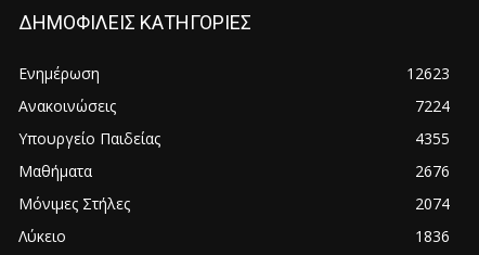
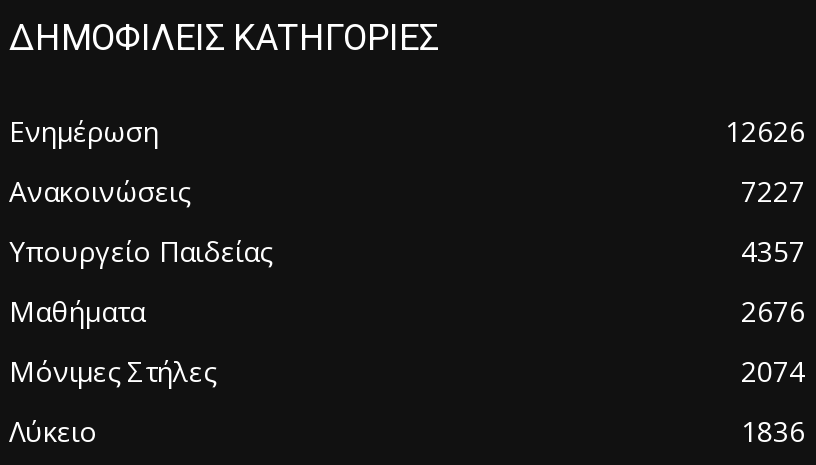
- 12623
+ 12626

- 7224
+ 7227

- 4355
+ 4357
